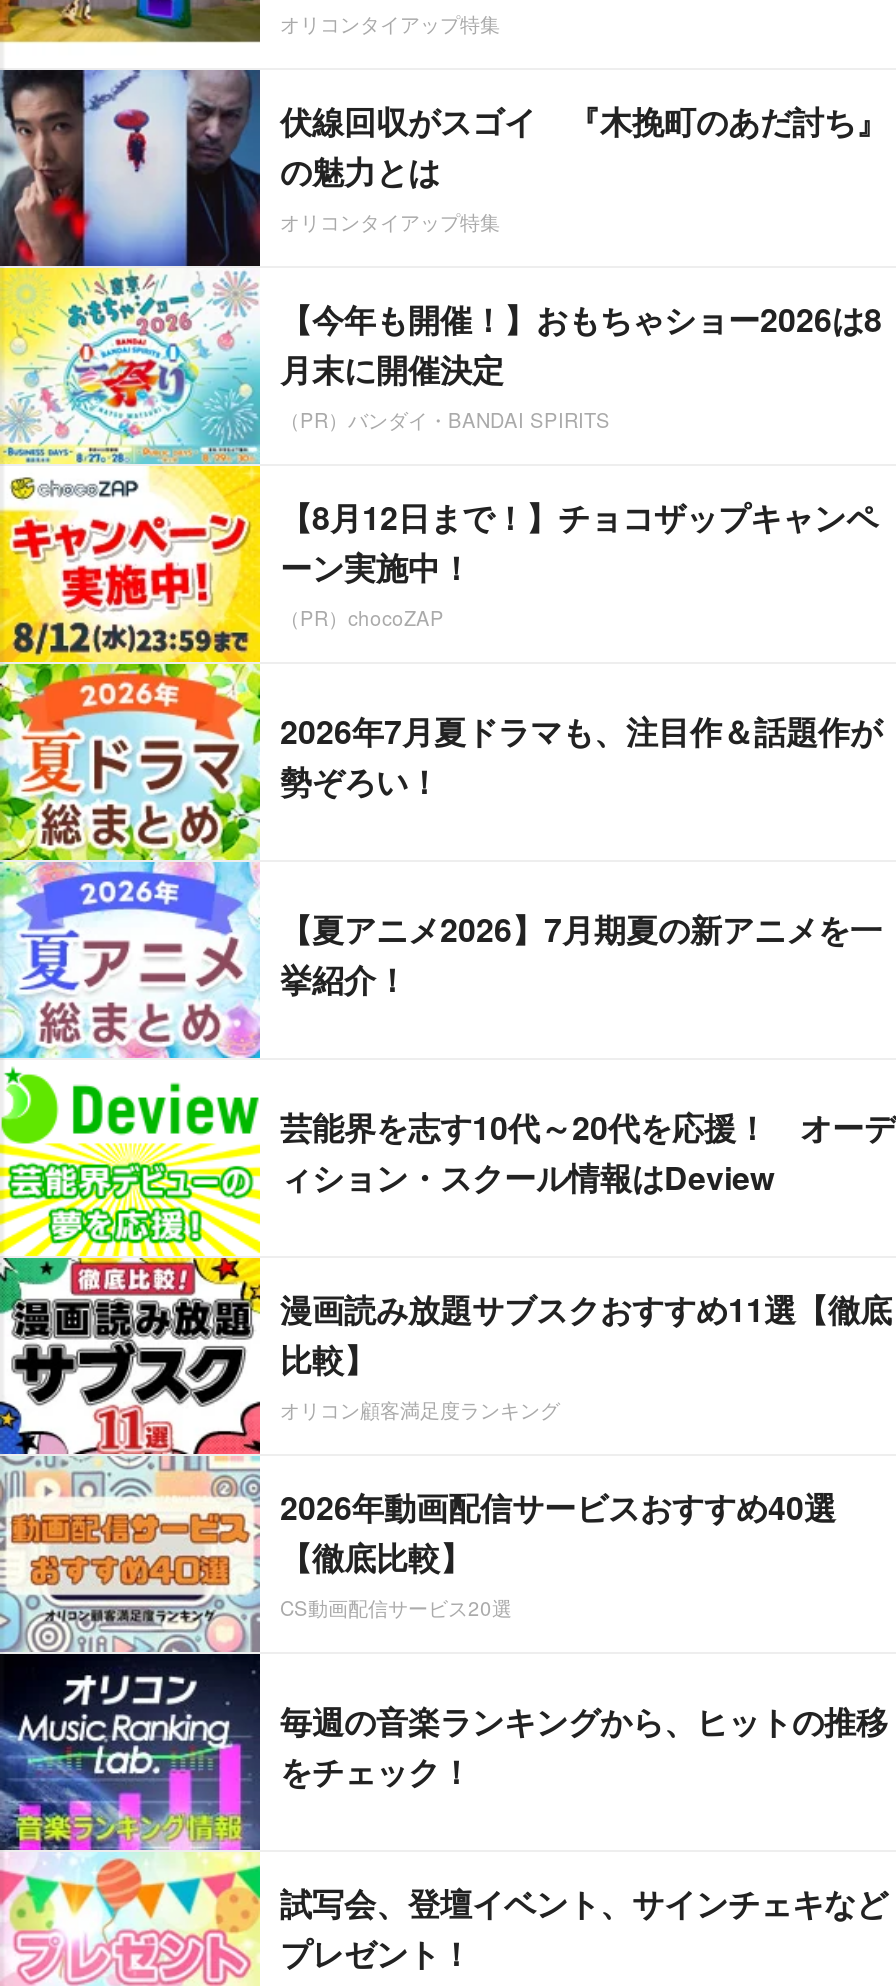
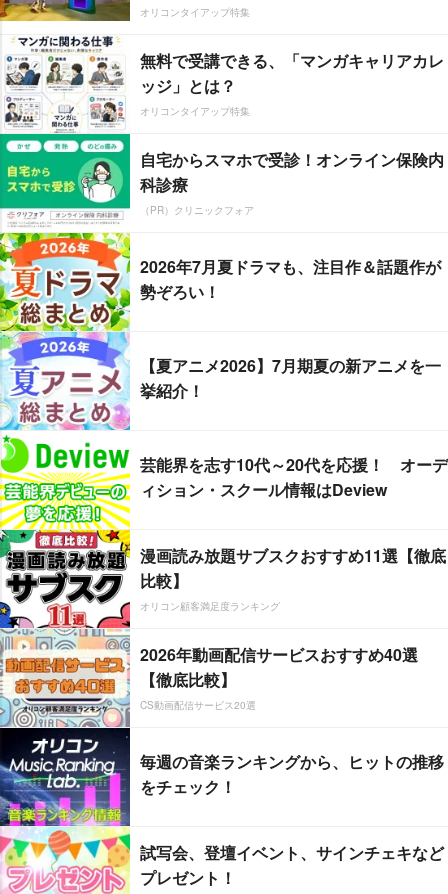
- [image]
- 伏線回収がスゴイ 『木挽町のあだ討ち』
- の魅力とは
+ [image]
+ 無料で受講できる、「マンガキャリアカレ
+ ッジ」とは？

- 【今年も開催！】おもちゃショー2026は8
- 月末に開催決定
- （PR）バンダイ・BANDAI SPIRITS
- 【8月12日まで！】チョコザップキャンペ
- ーン実施中！
- （PR）chocoZAP
+ 自宅からスマホで受診！オンライン保険内
+ 科診療
+ （PR）クリニックフォア
